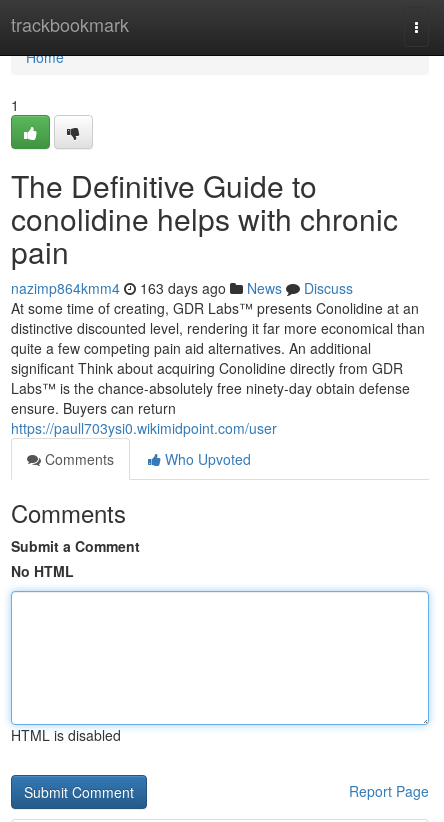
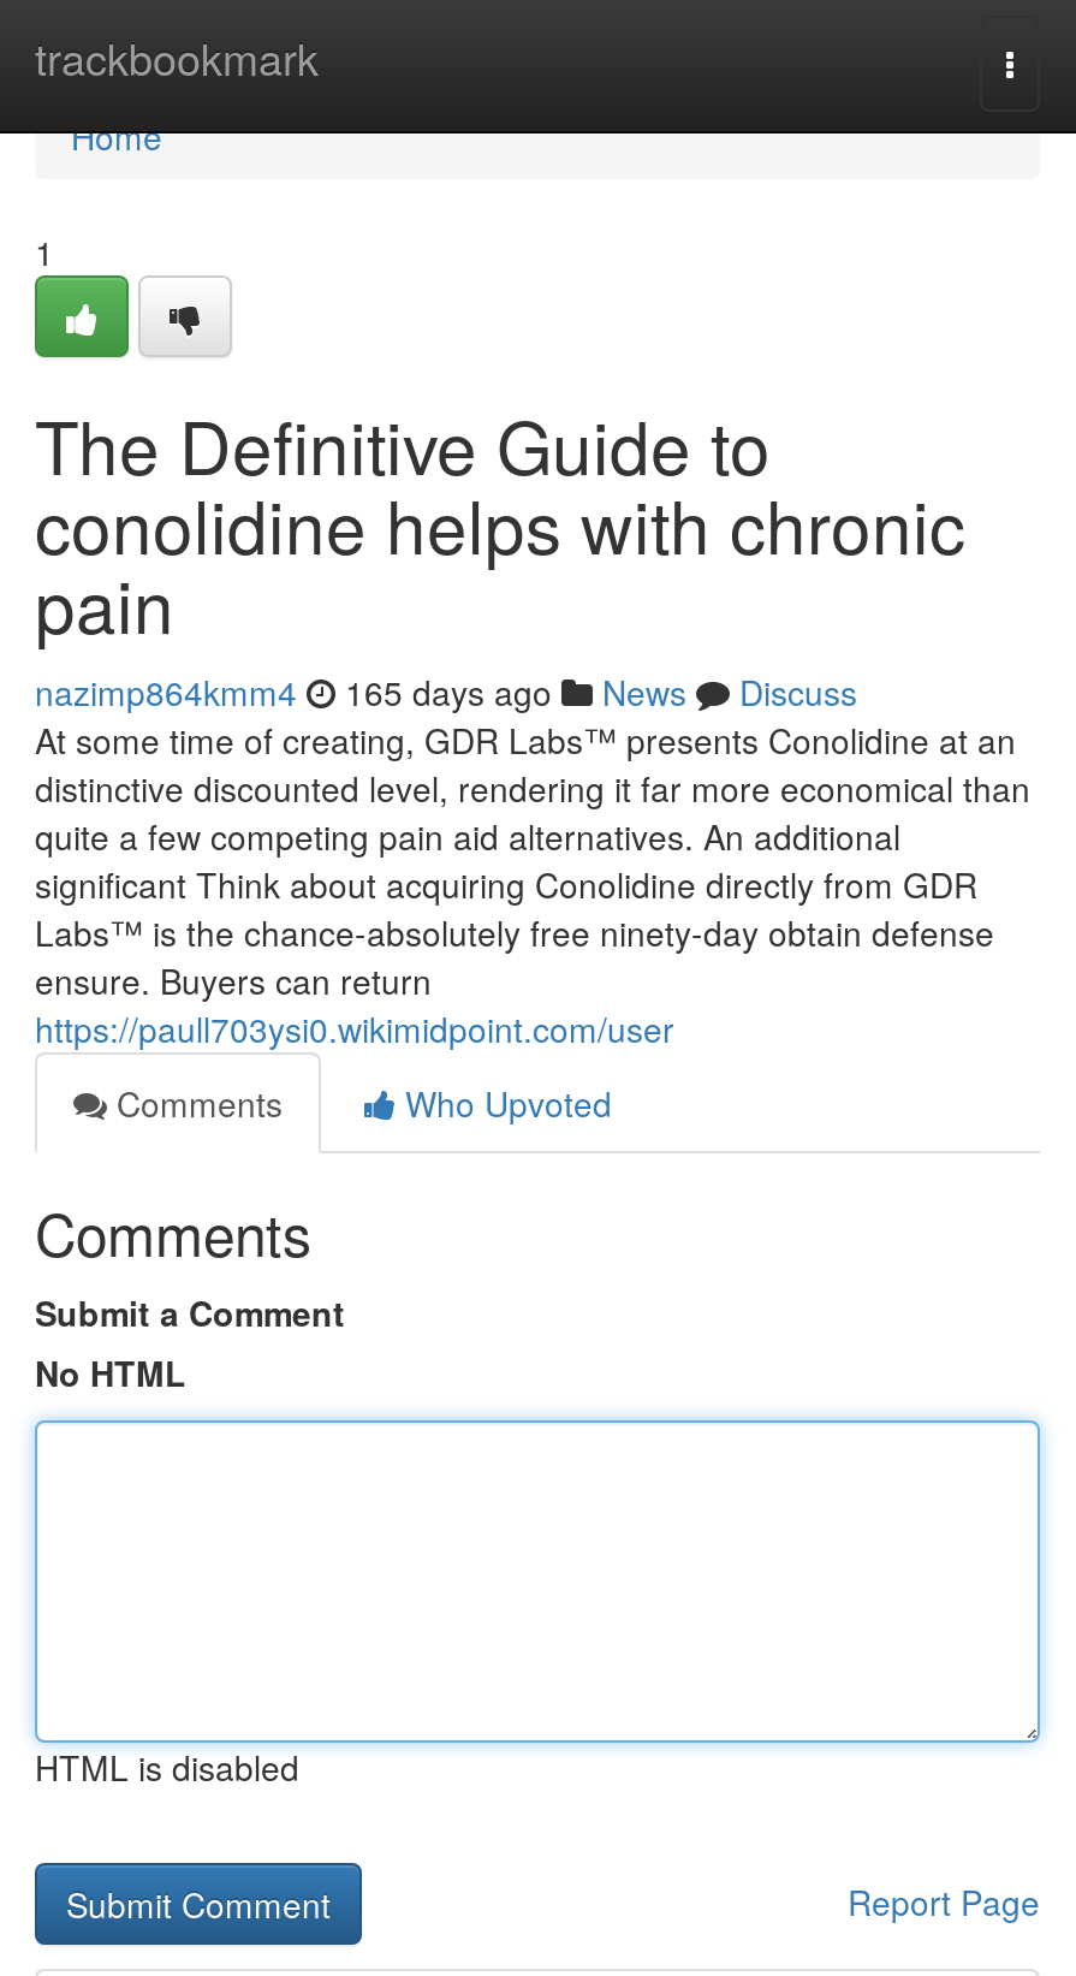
- nazimp864kmm4 163 days ago News Discuss
+ nazimp864kmm4 165 days ago News Discuss
